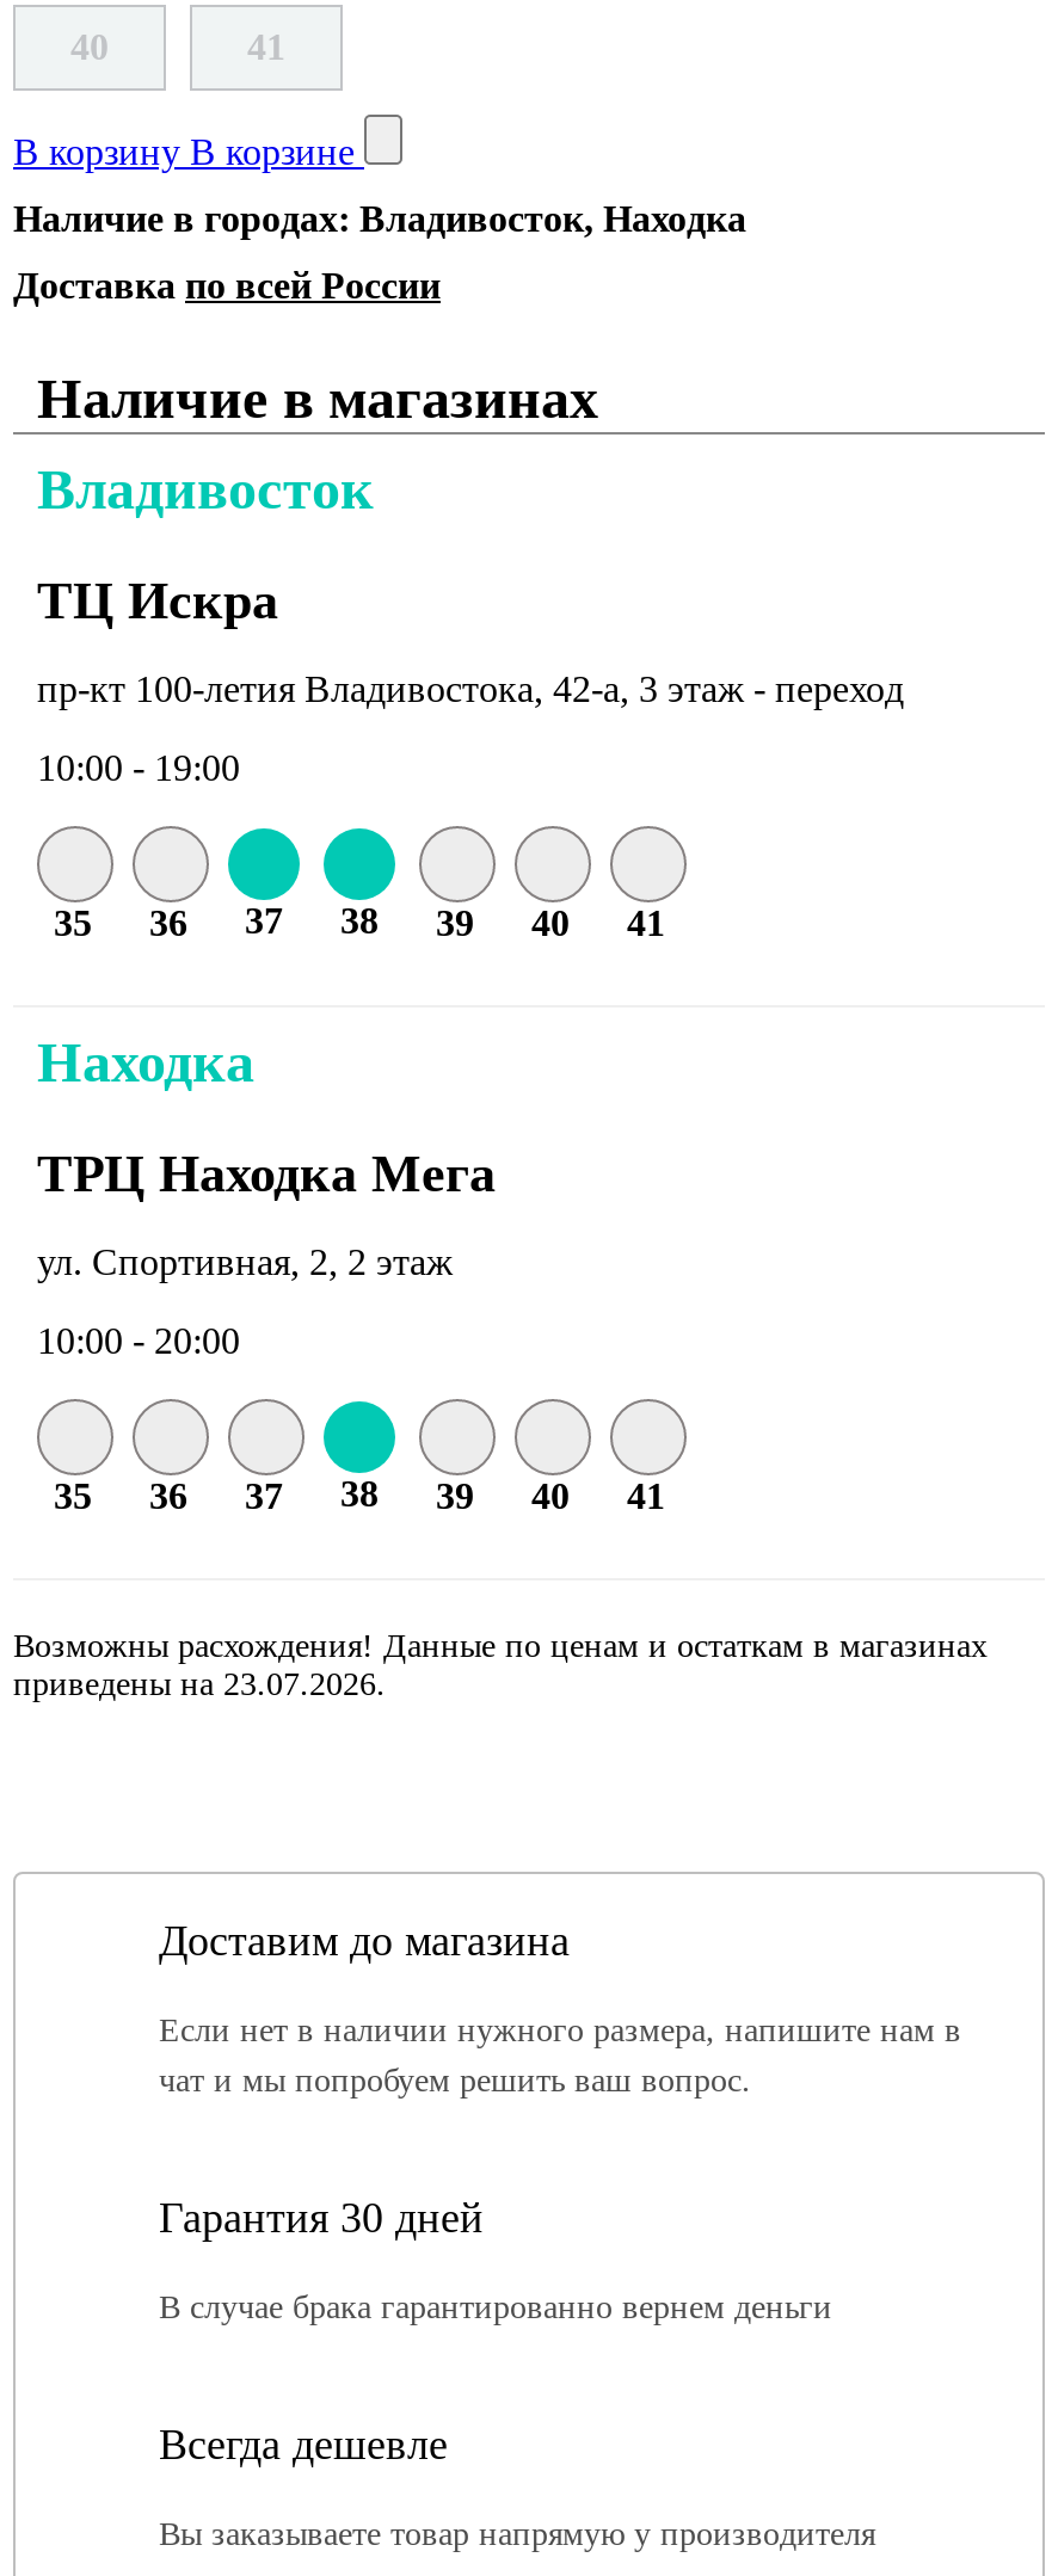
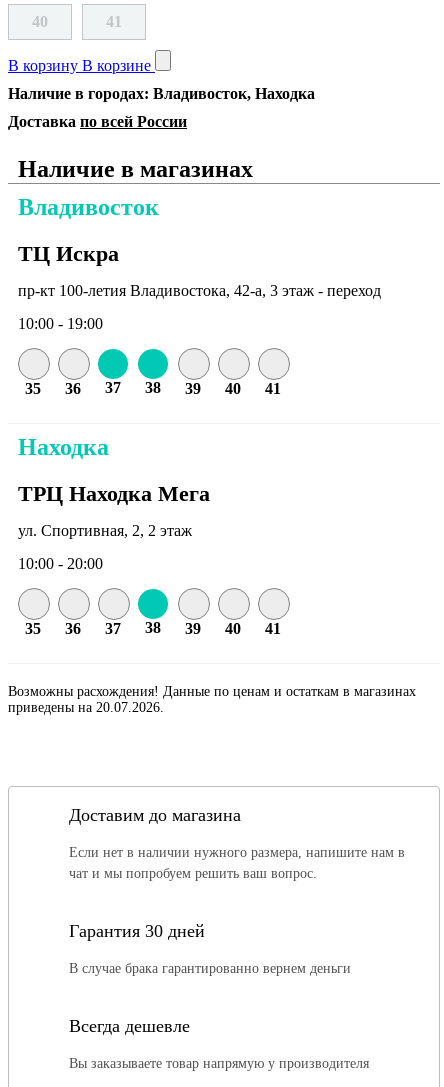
- приведены на 23.07.2026.
+ приведены на 20.07.2026.
